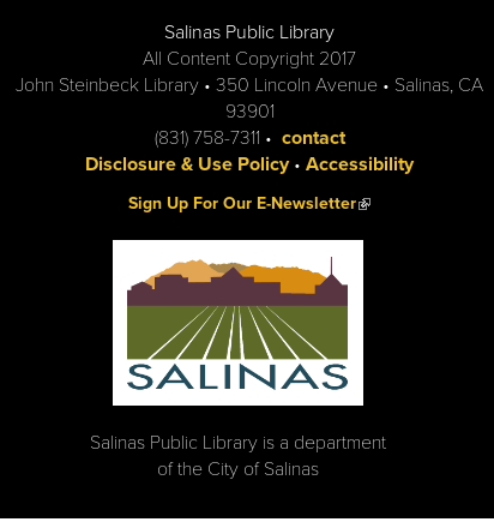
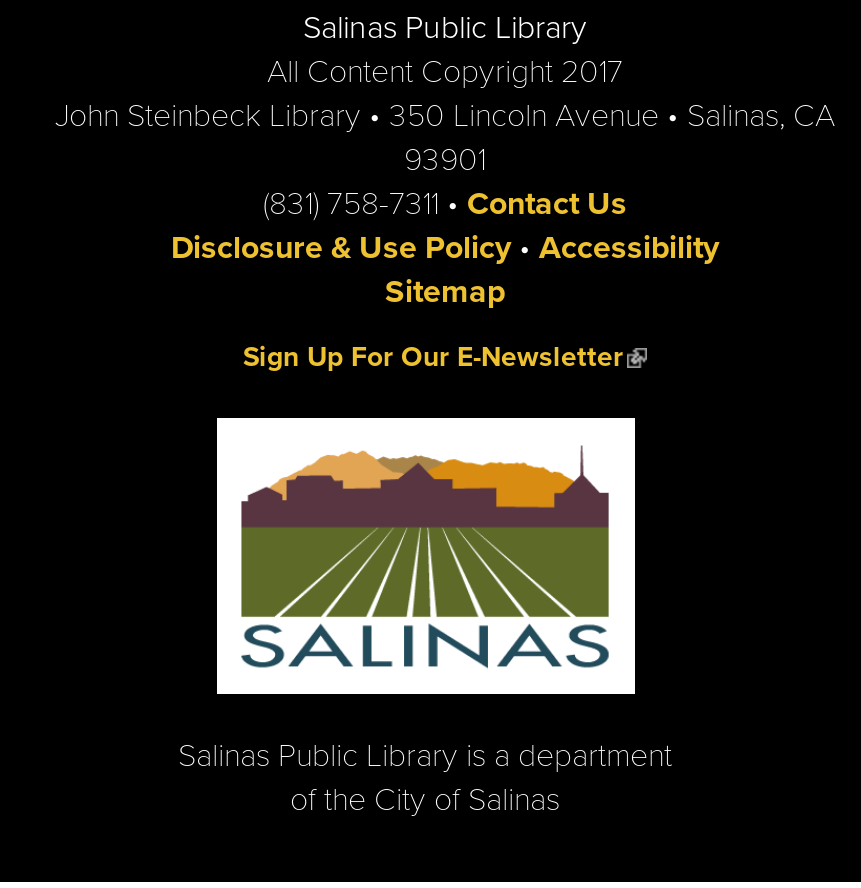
- (831) 758-7311 • contact
+ (831) 758-7311 • Contact Us

+ Sitemap
